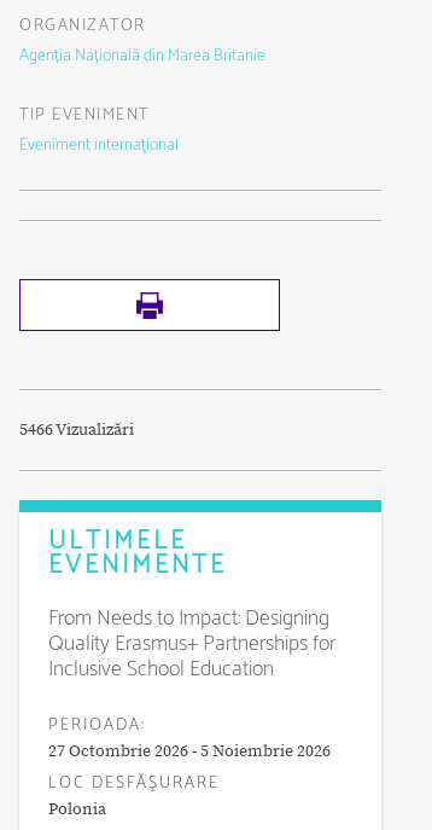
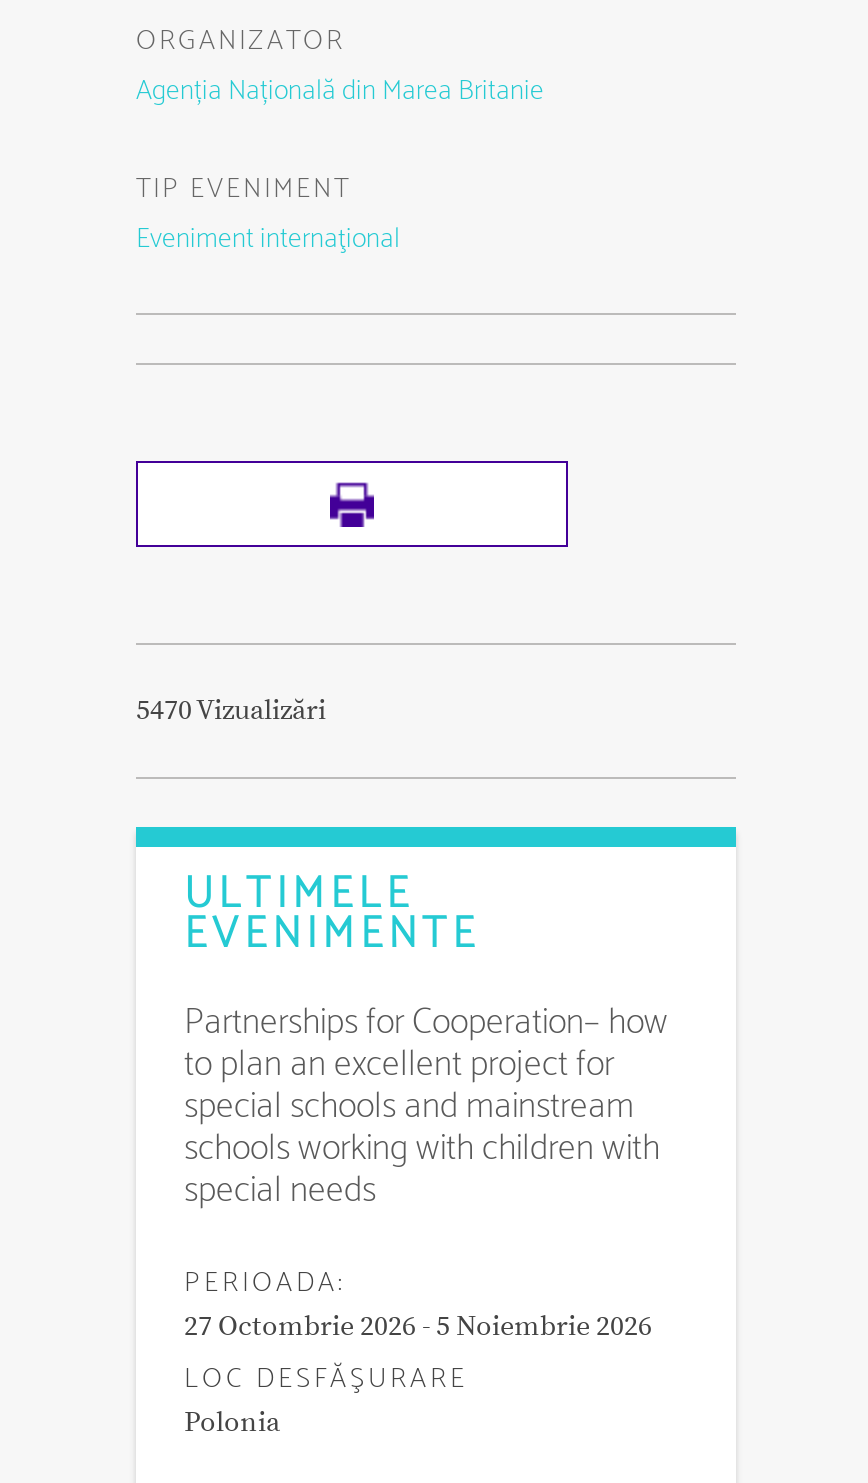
- 5466 Vizualizări
+ 5470 Vizualizări

- From Needs to Impact: Designing
- Quality Erasmus+ Partnerships for
- Inclusive School Education
+ Partnerships for Cooperation– how
+ to plan an excellent project for
+ special schools and mainstream
+ schools working with children with
+ special needs
